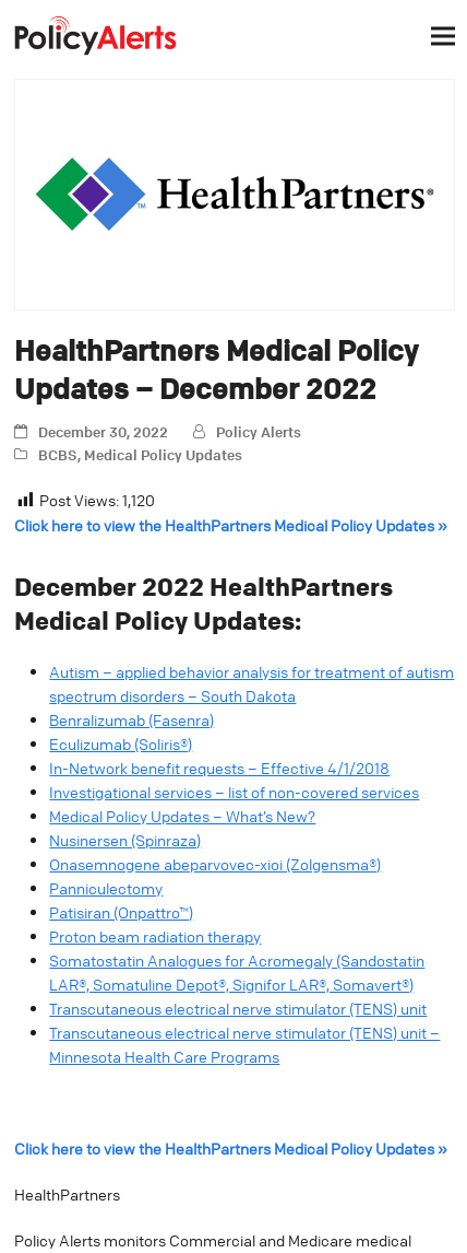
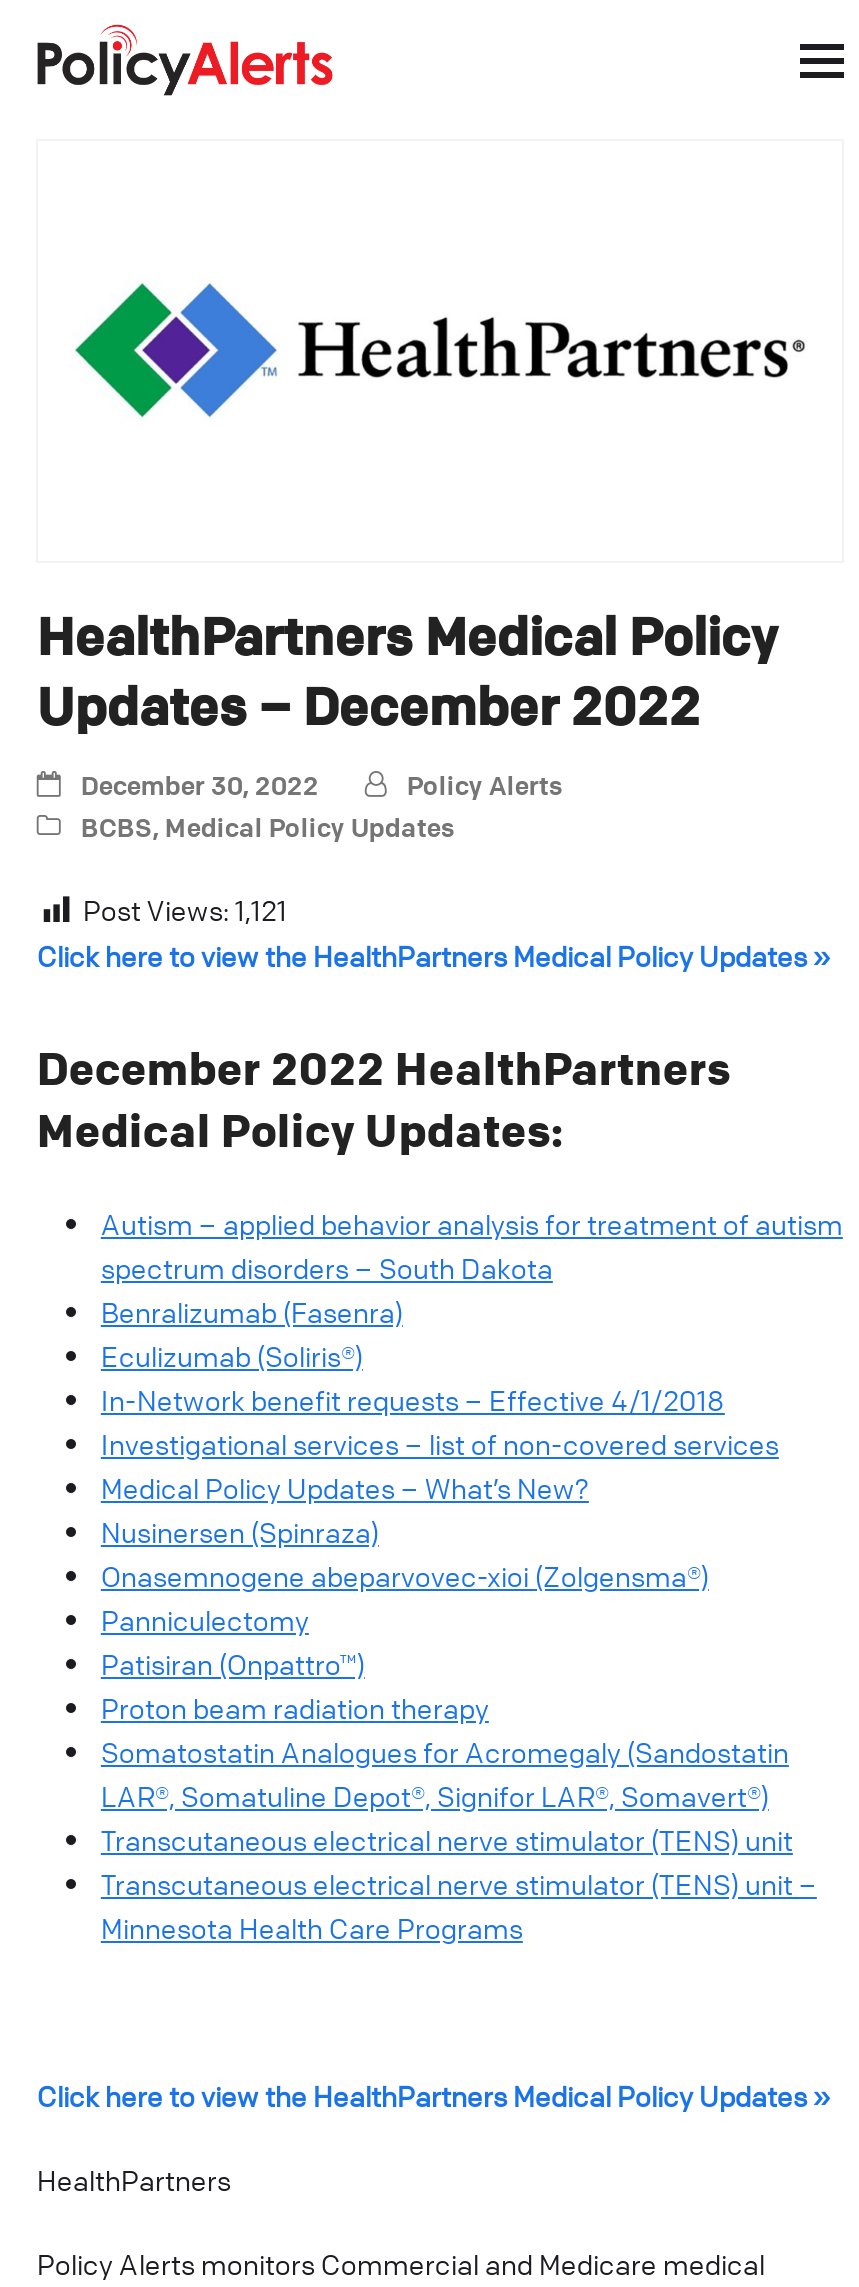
- Post Views: 1,120
+ Post Views: 1,121
